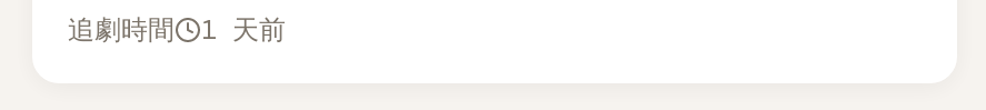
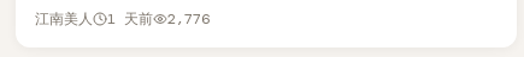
- 追劇時間
+ 江南美人

+ 2,776
